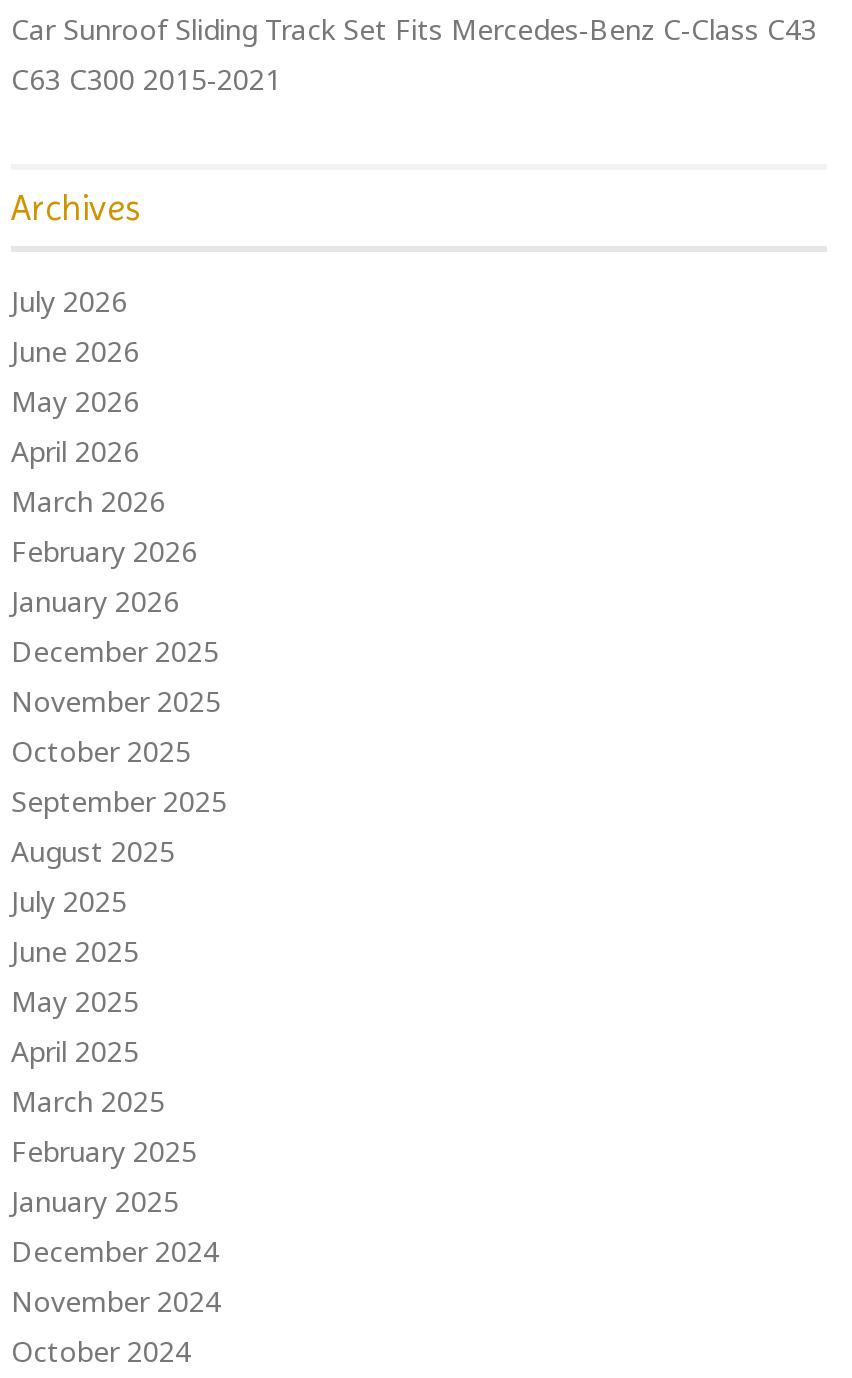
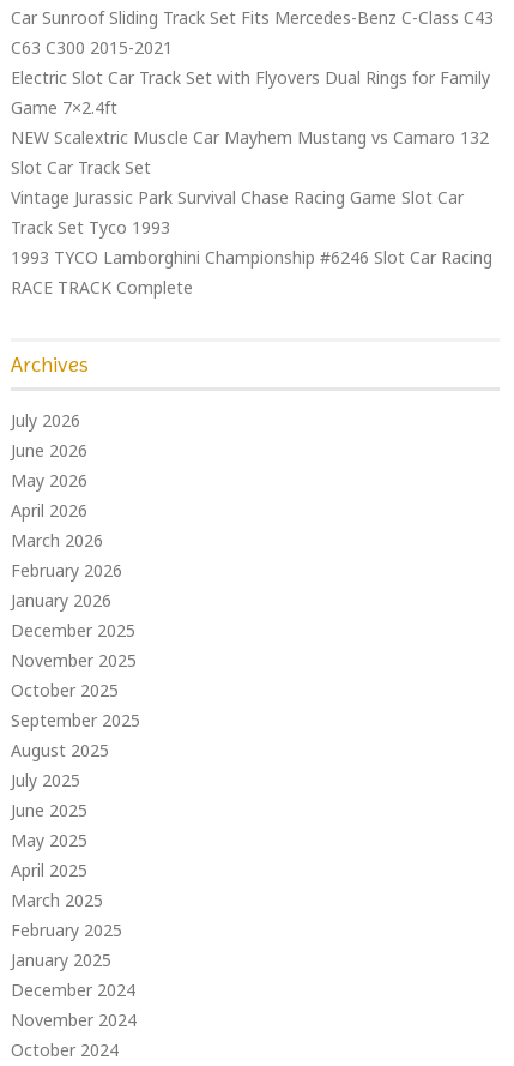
+ Electric Slot Car Track Set with Flyovers Dual Rings for Family
+ Game 7×2.4ft
+ NEW Scalextric Muscle Car Mayhem Mustang vs Camaro 132
+ Slot Car Track Set
+ Vintage Jurassic Park Survival Chase Racing Game Slot Car
+ Track Set Tyco 1993
+ 1993 TYCO Lamborghini Championship #6246 Slot Car Racing
+ RACE TRACK Complete
